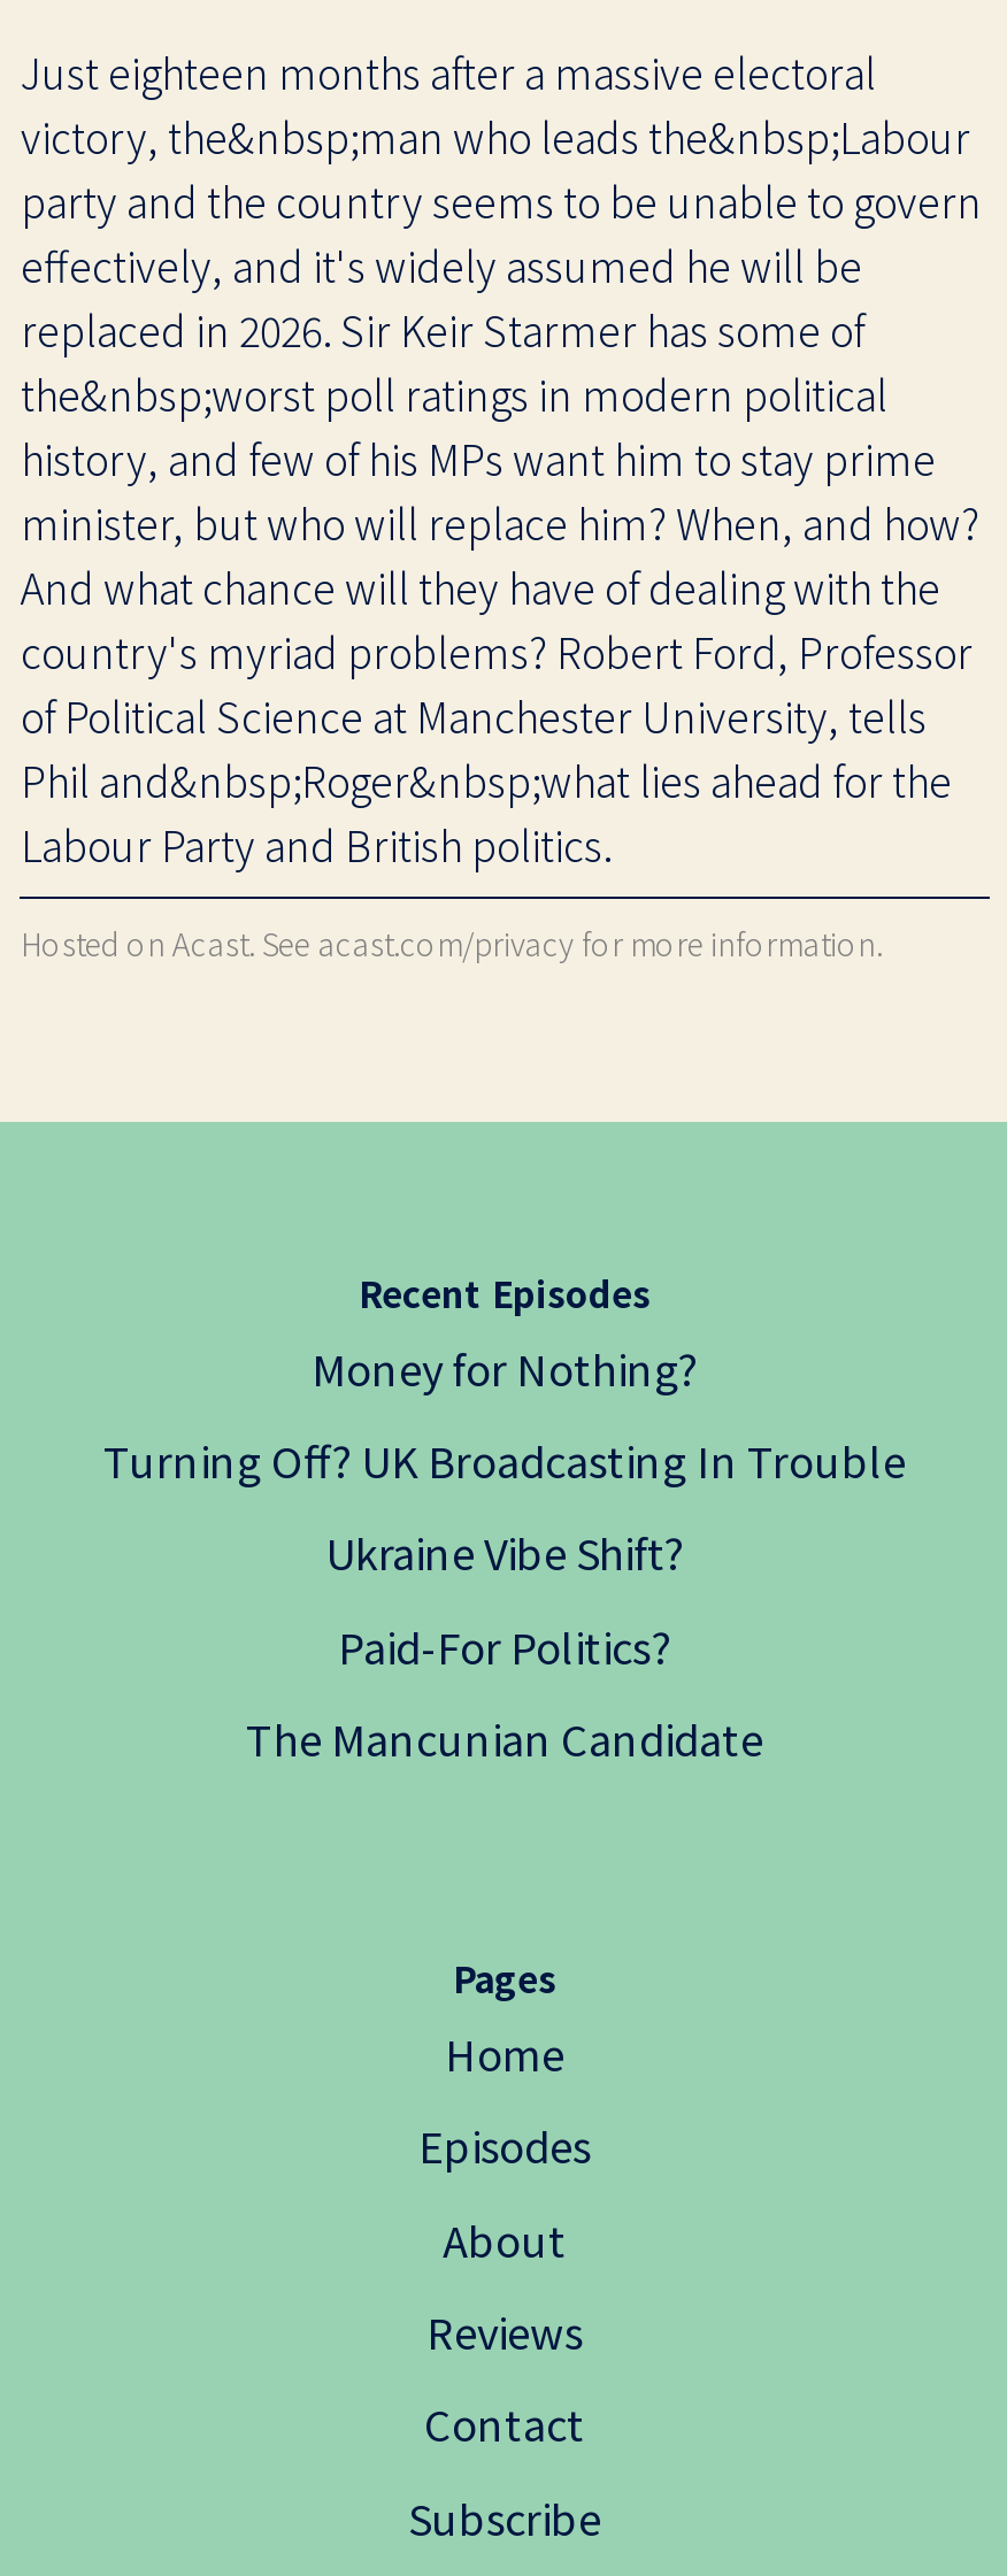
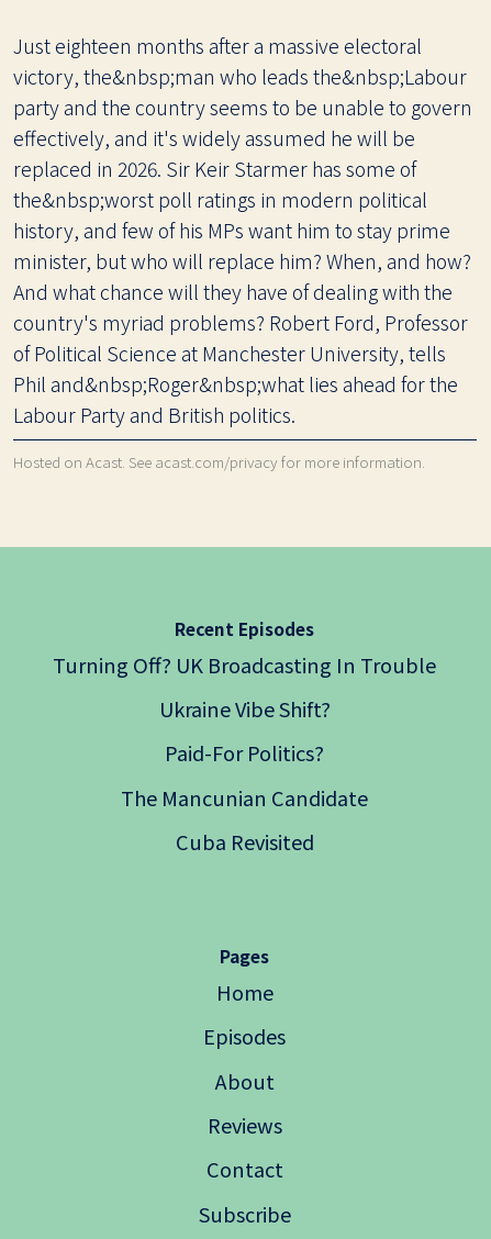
- Money for Nothing?

moved up: Turning Off? UK Broadcasting In Trouble | Ukraine Vibe Shift? | Paid-For Politics? | The Mancunian Candidate

+ Cuba Revisited
